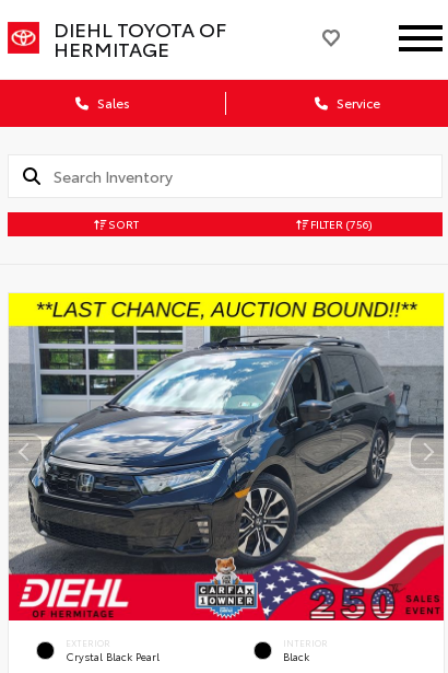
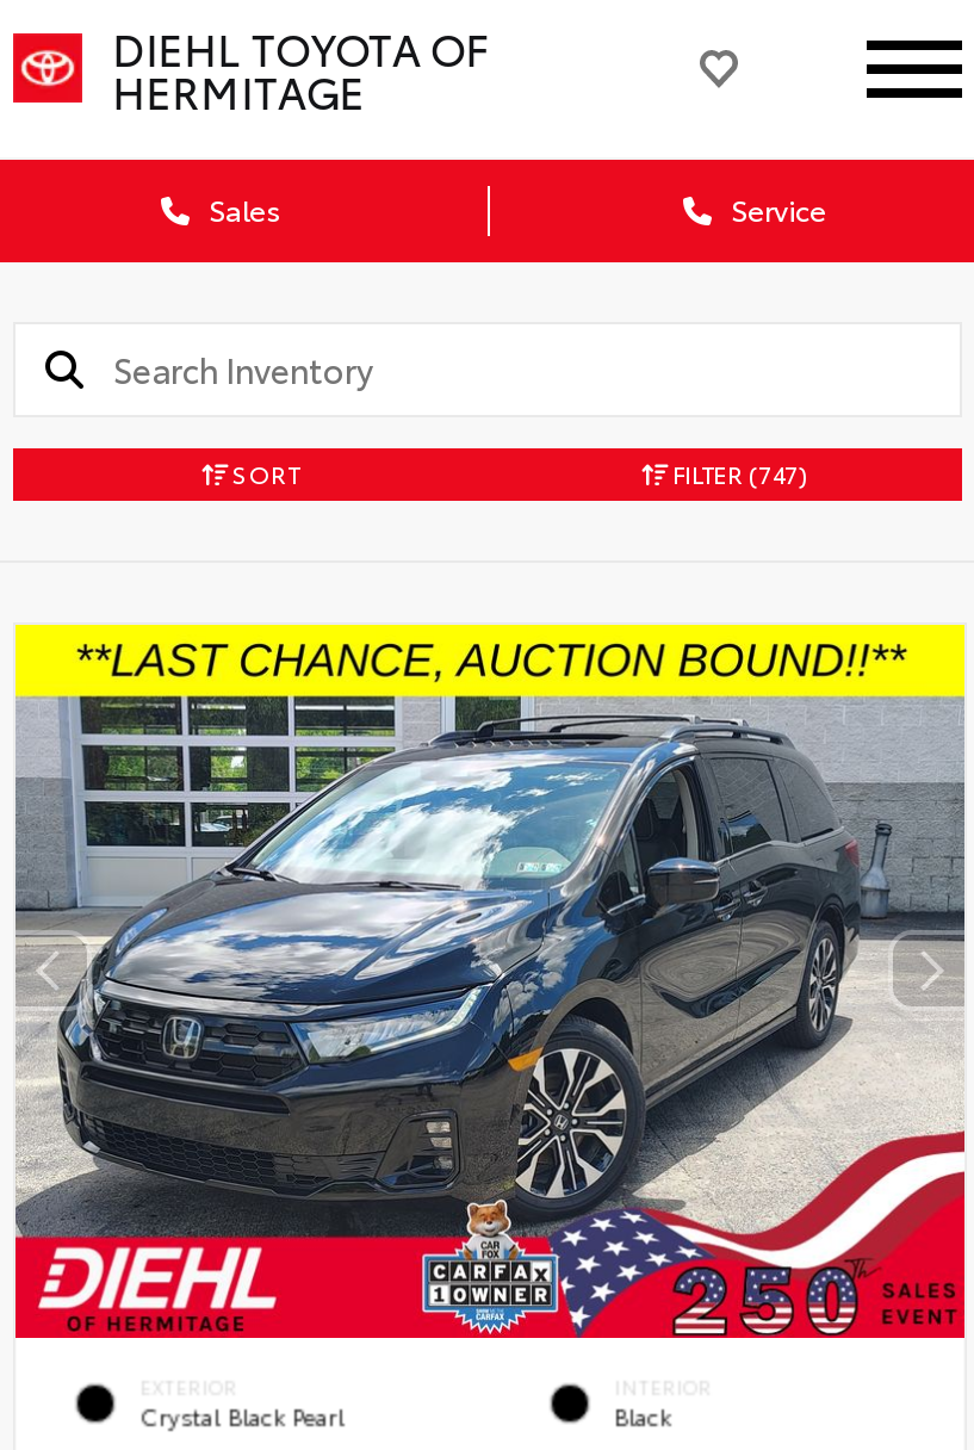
- FILTER (756)
+ FILTER (747)
